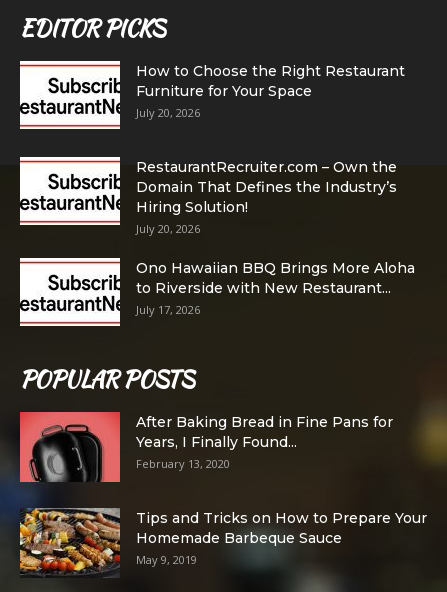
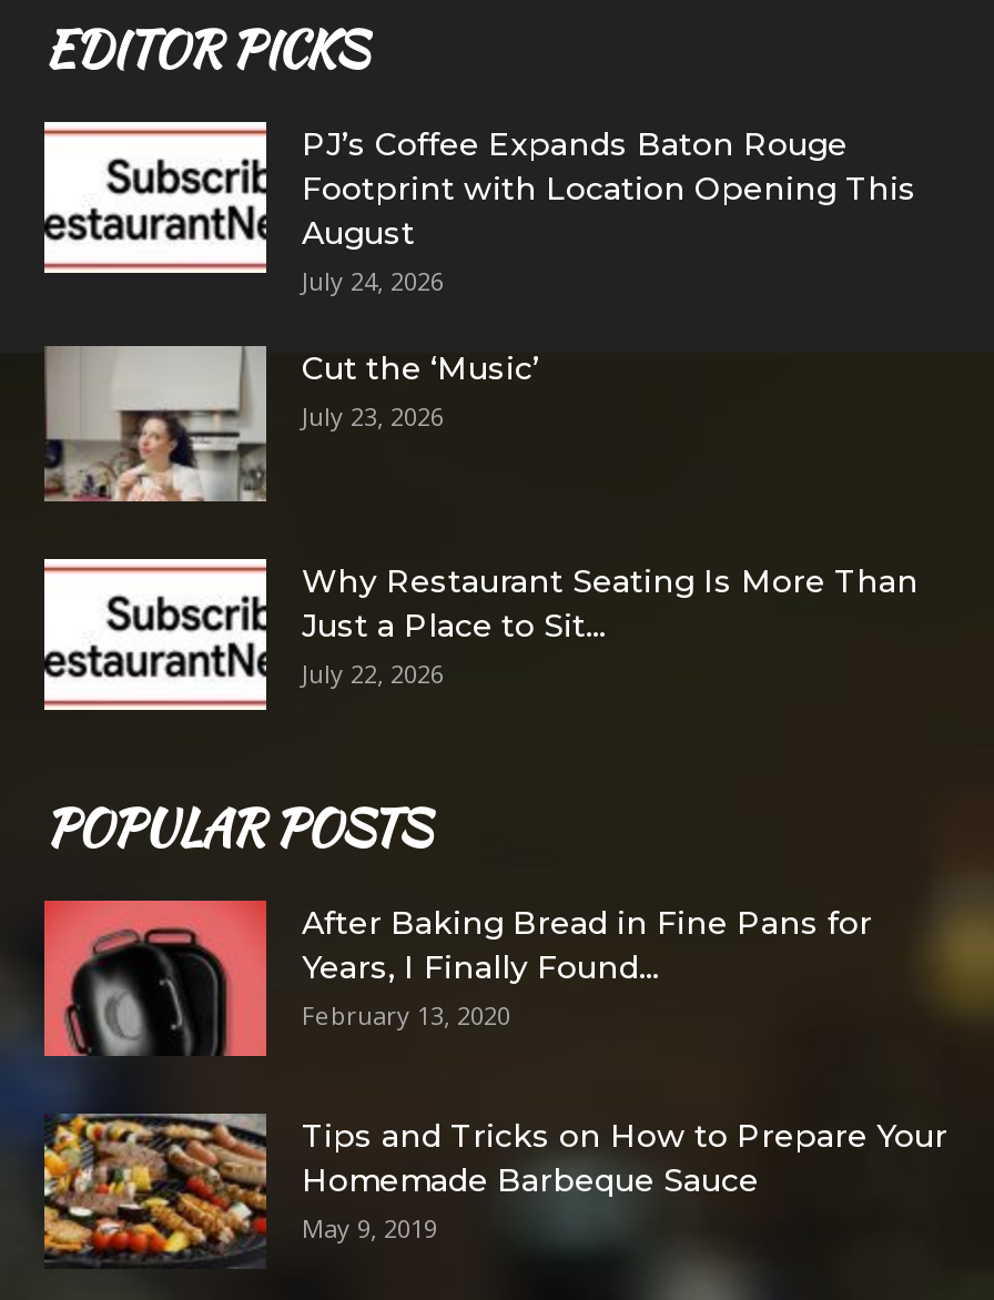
- How to Choose the Right Restaurant
- Furniture for Your Space
- July 20, 2026
+ PJ’s Coffee Expands Baton Rouge
+ Footprint with Location Opening This
+ August
+ July 24, 2026

- [image]
- RestaurantRecruiter.com – Own the
- Domain That Defines the Industry’s
- Hiring Solution!
- July 20, 2026
+ [image]
+ Cut the ‘Music’
+ July 23, 2026

- Ono Hawaiian BBQ Brings More Aloha
- to Riverside with New Restaurant...
- July 17, 2026
+ Why Restaurant Seating Is More Than
+ Just a Place to Sit...
+ July 22, 2026
